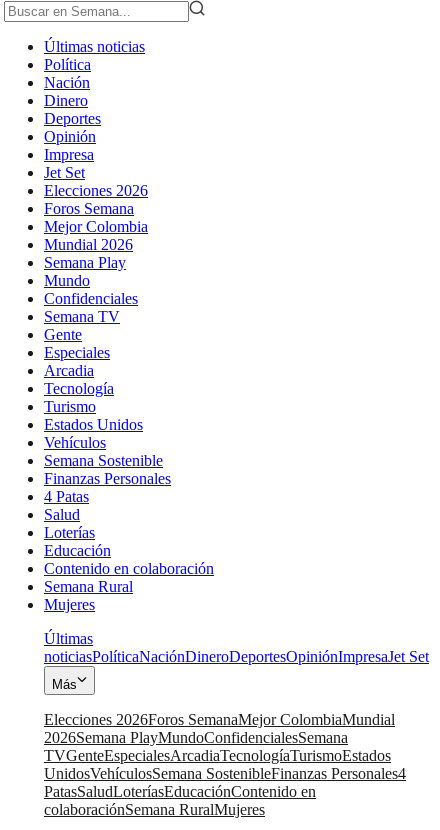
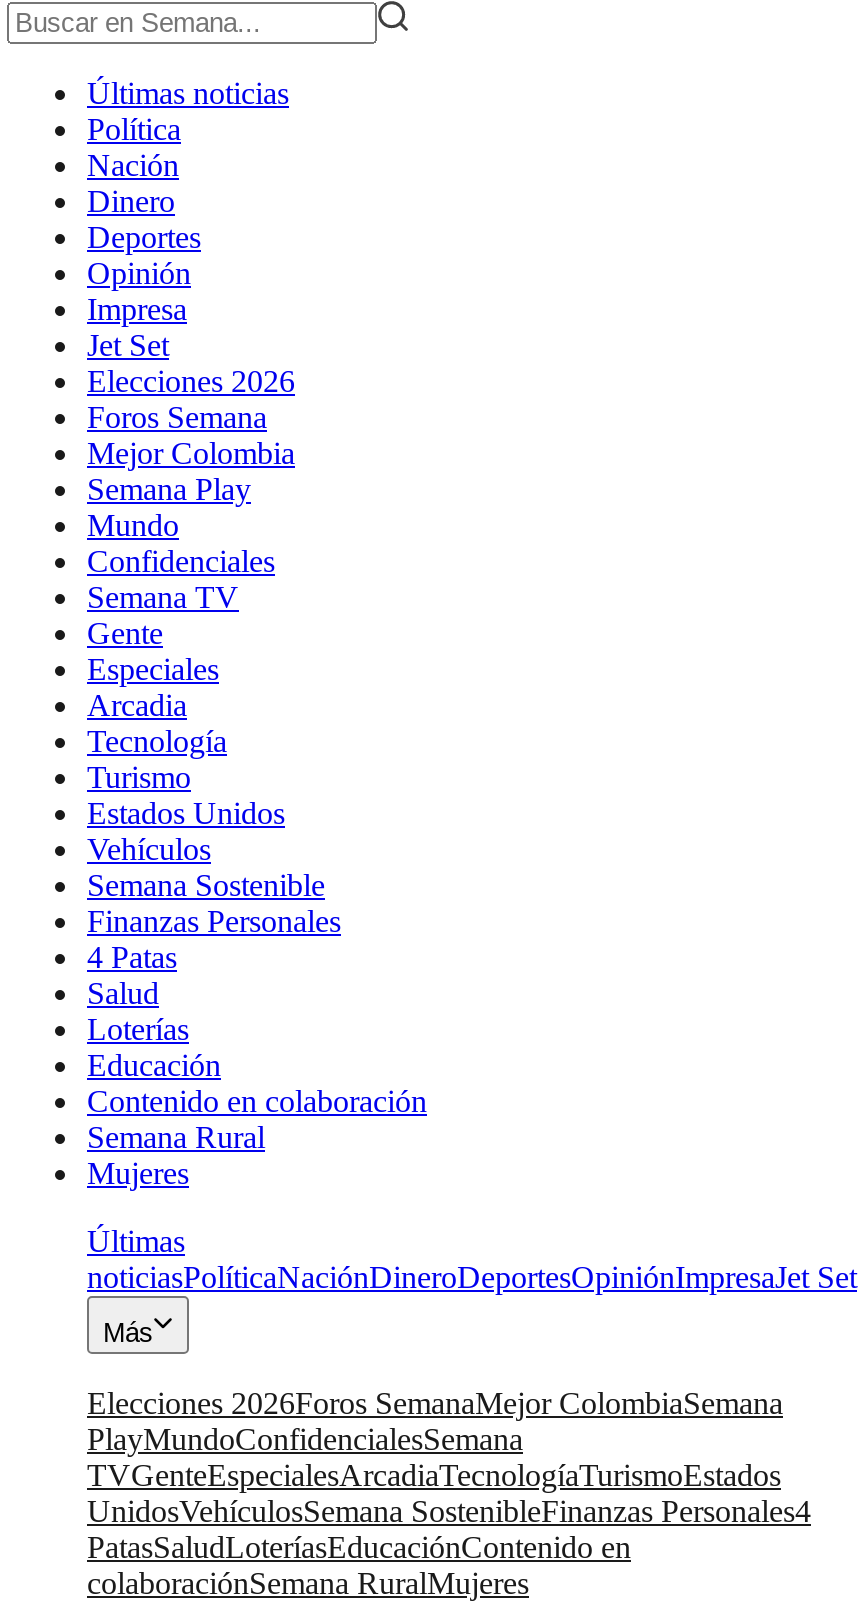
- Mundial 2026

- Elecciones 2026Foros SemanaMejor ColombiaMundial
- 2026Semana PlayMundoConfidencialesSemana
+ Elecciones 2026Foros SemanaMejor ColombiaSemana
+ PlayMundoConfidencialesSemana
